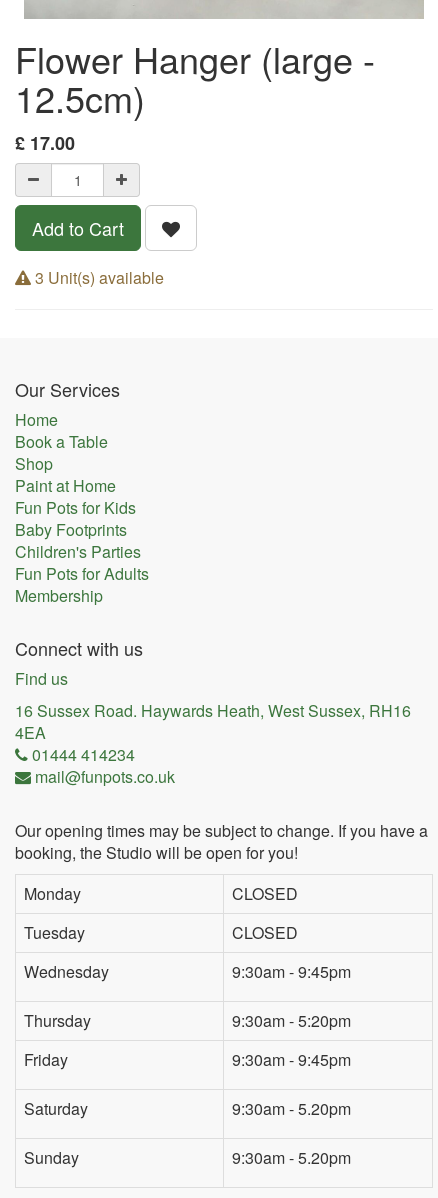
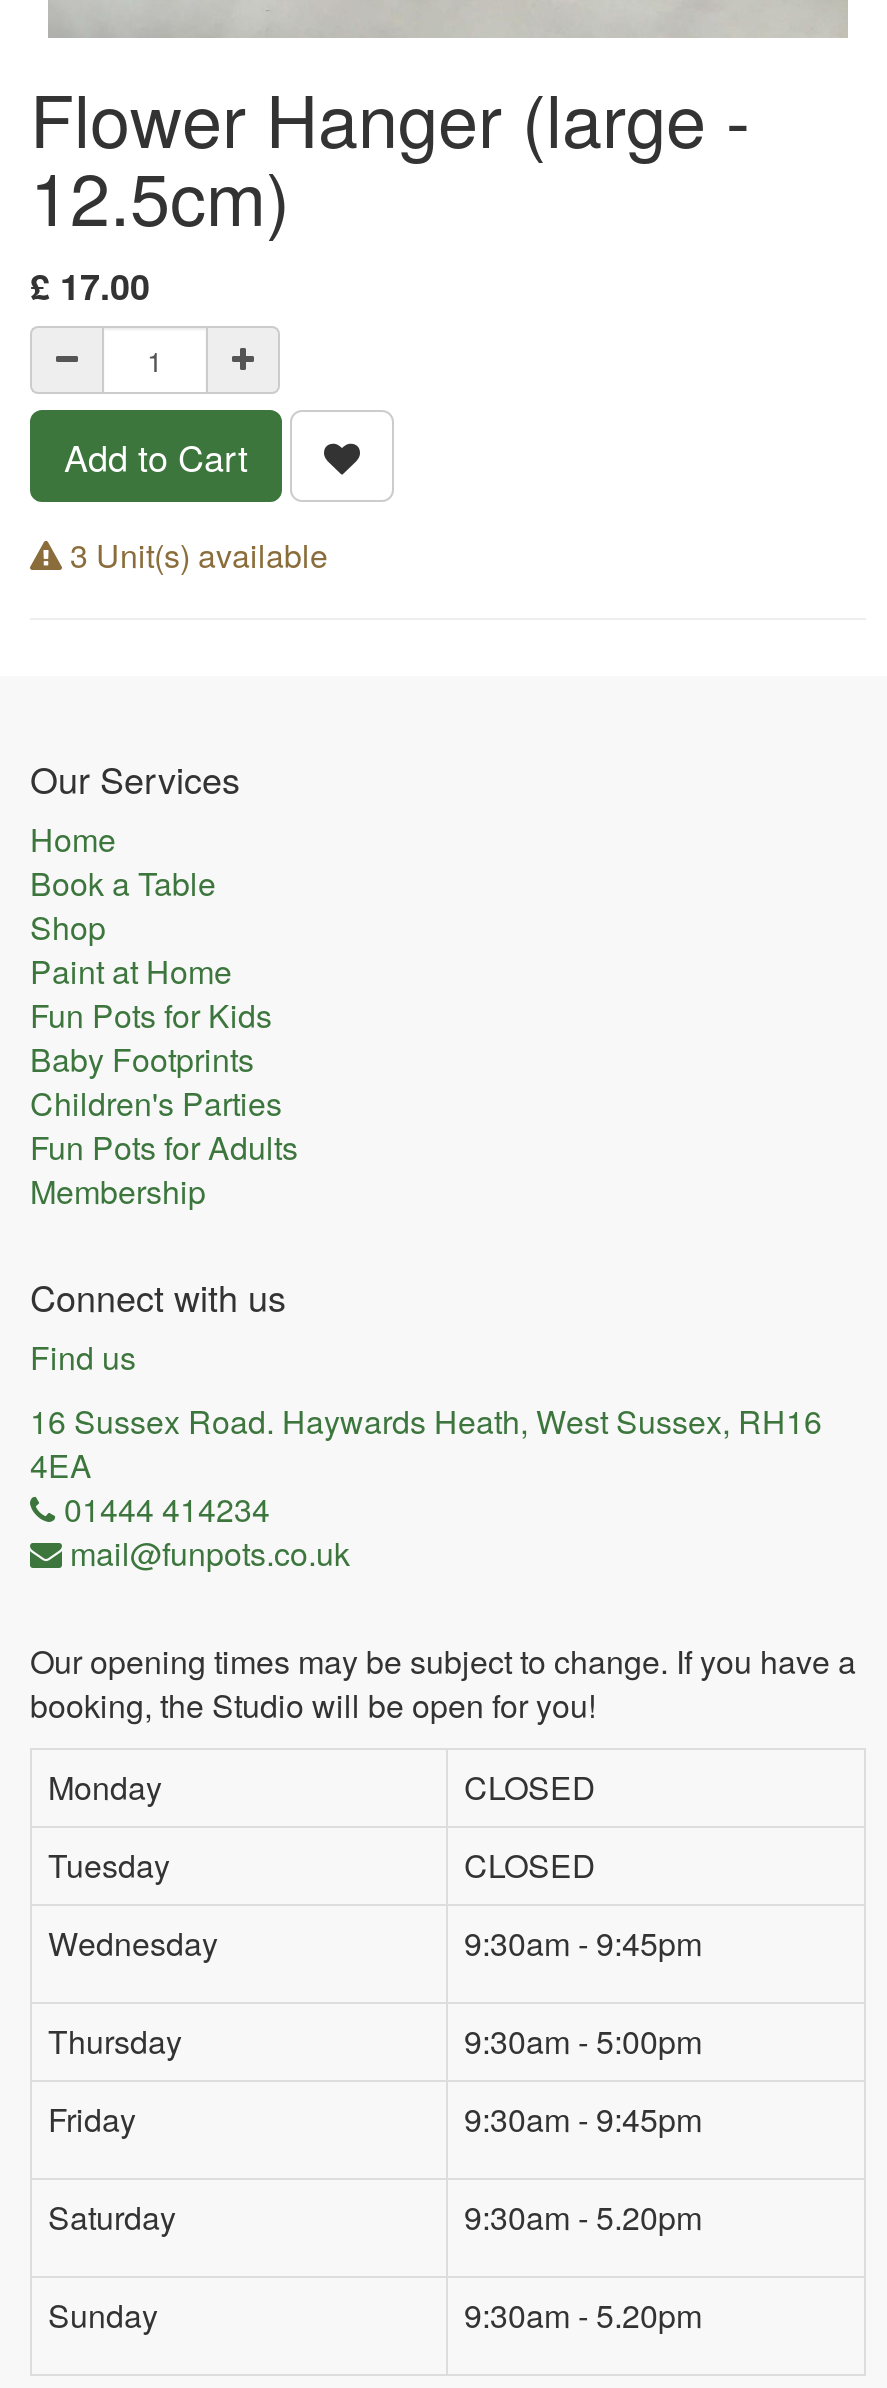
- 9:30am - 5:20pm
+ 9:30am - 5:00pm
